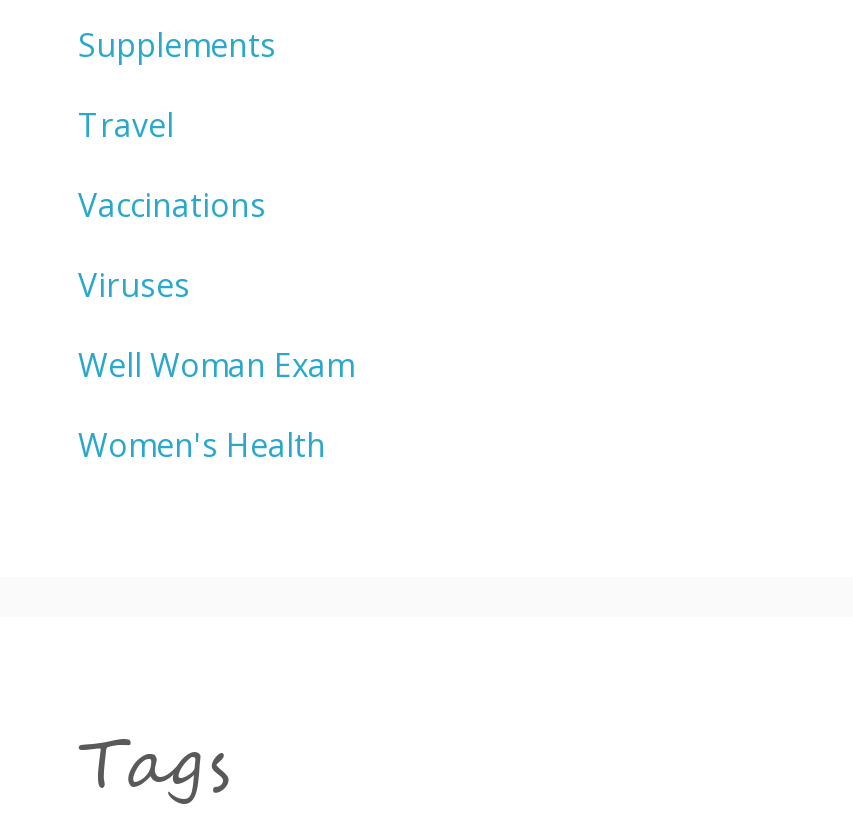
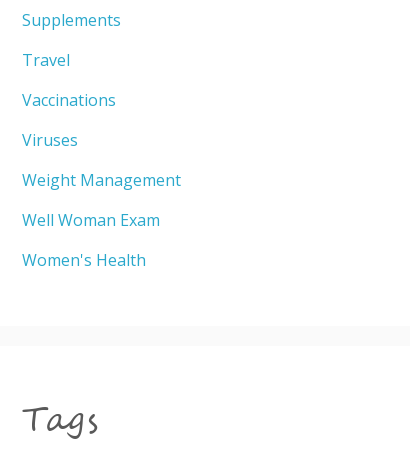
+ Weight Management
